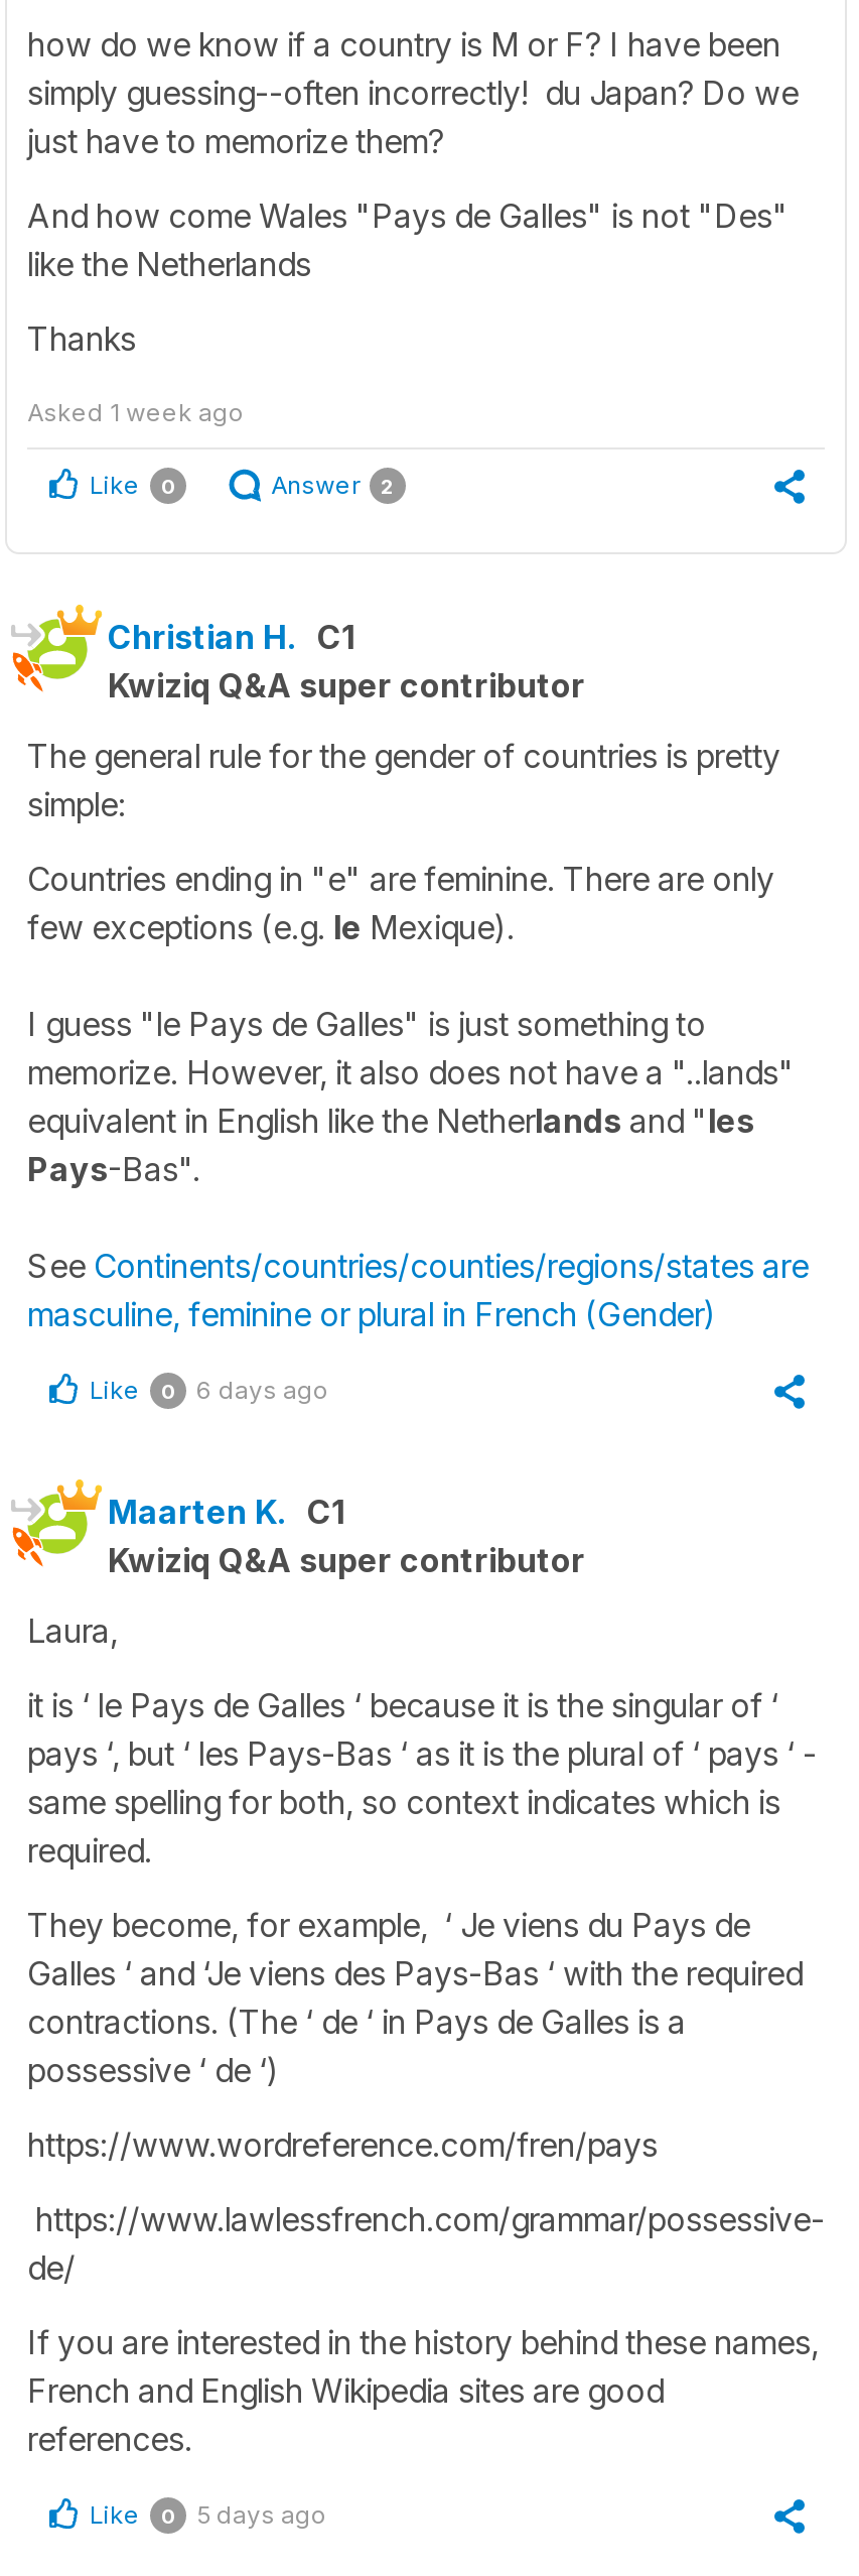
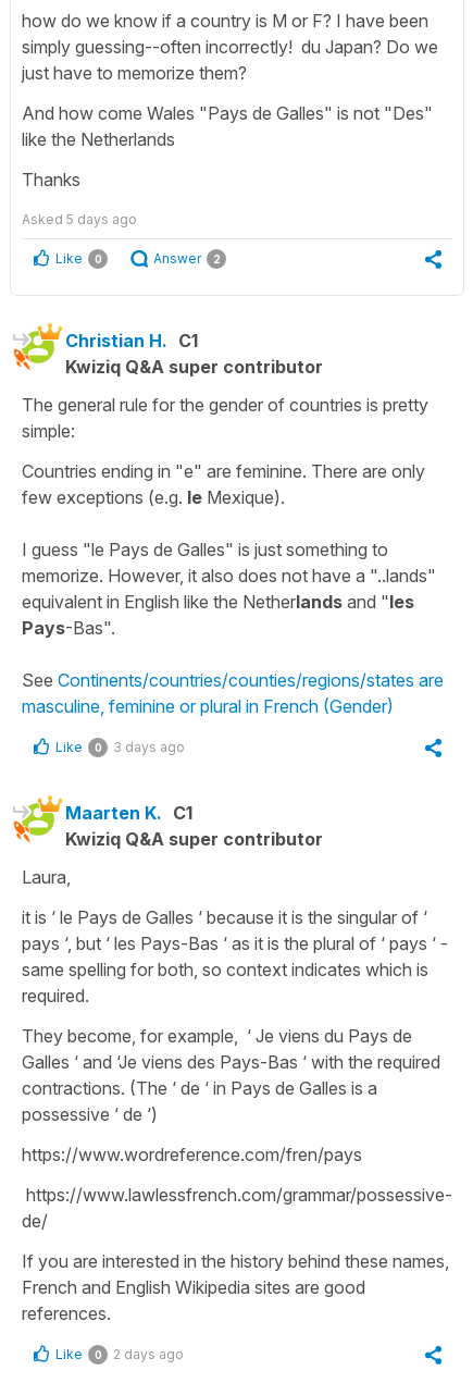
- Asked 1 week ago
+ Asked 5 days ago

- Like 0 6 days ago
+ Like 0 3 days ago

- Like 0 5 days ago
+ Like 0 2 days ago
